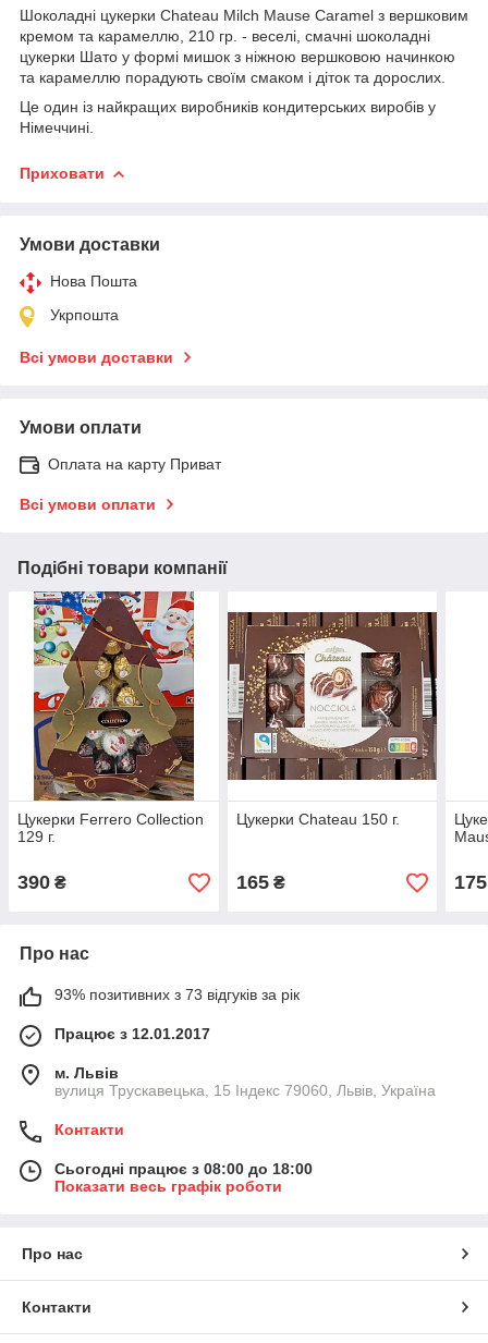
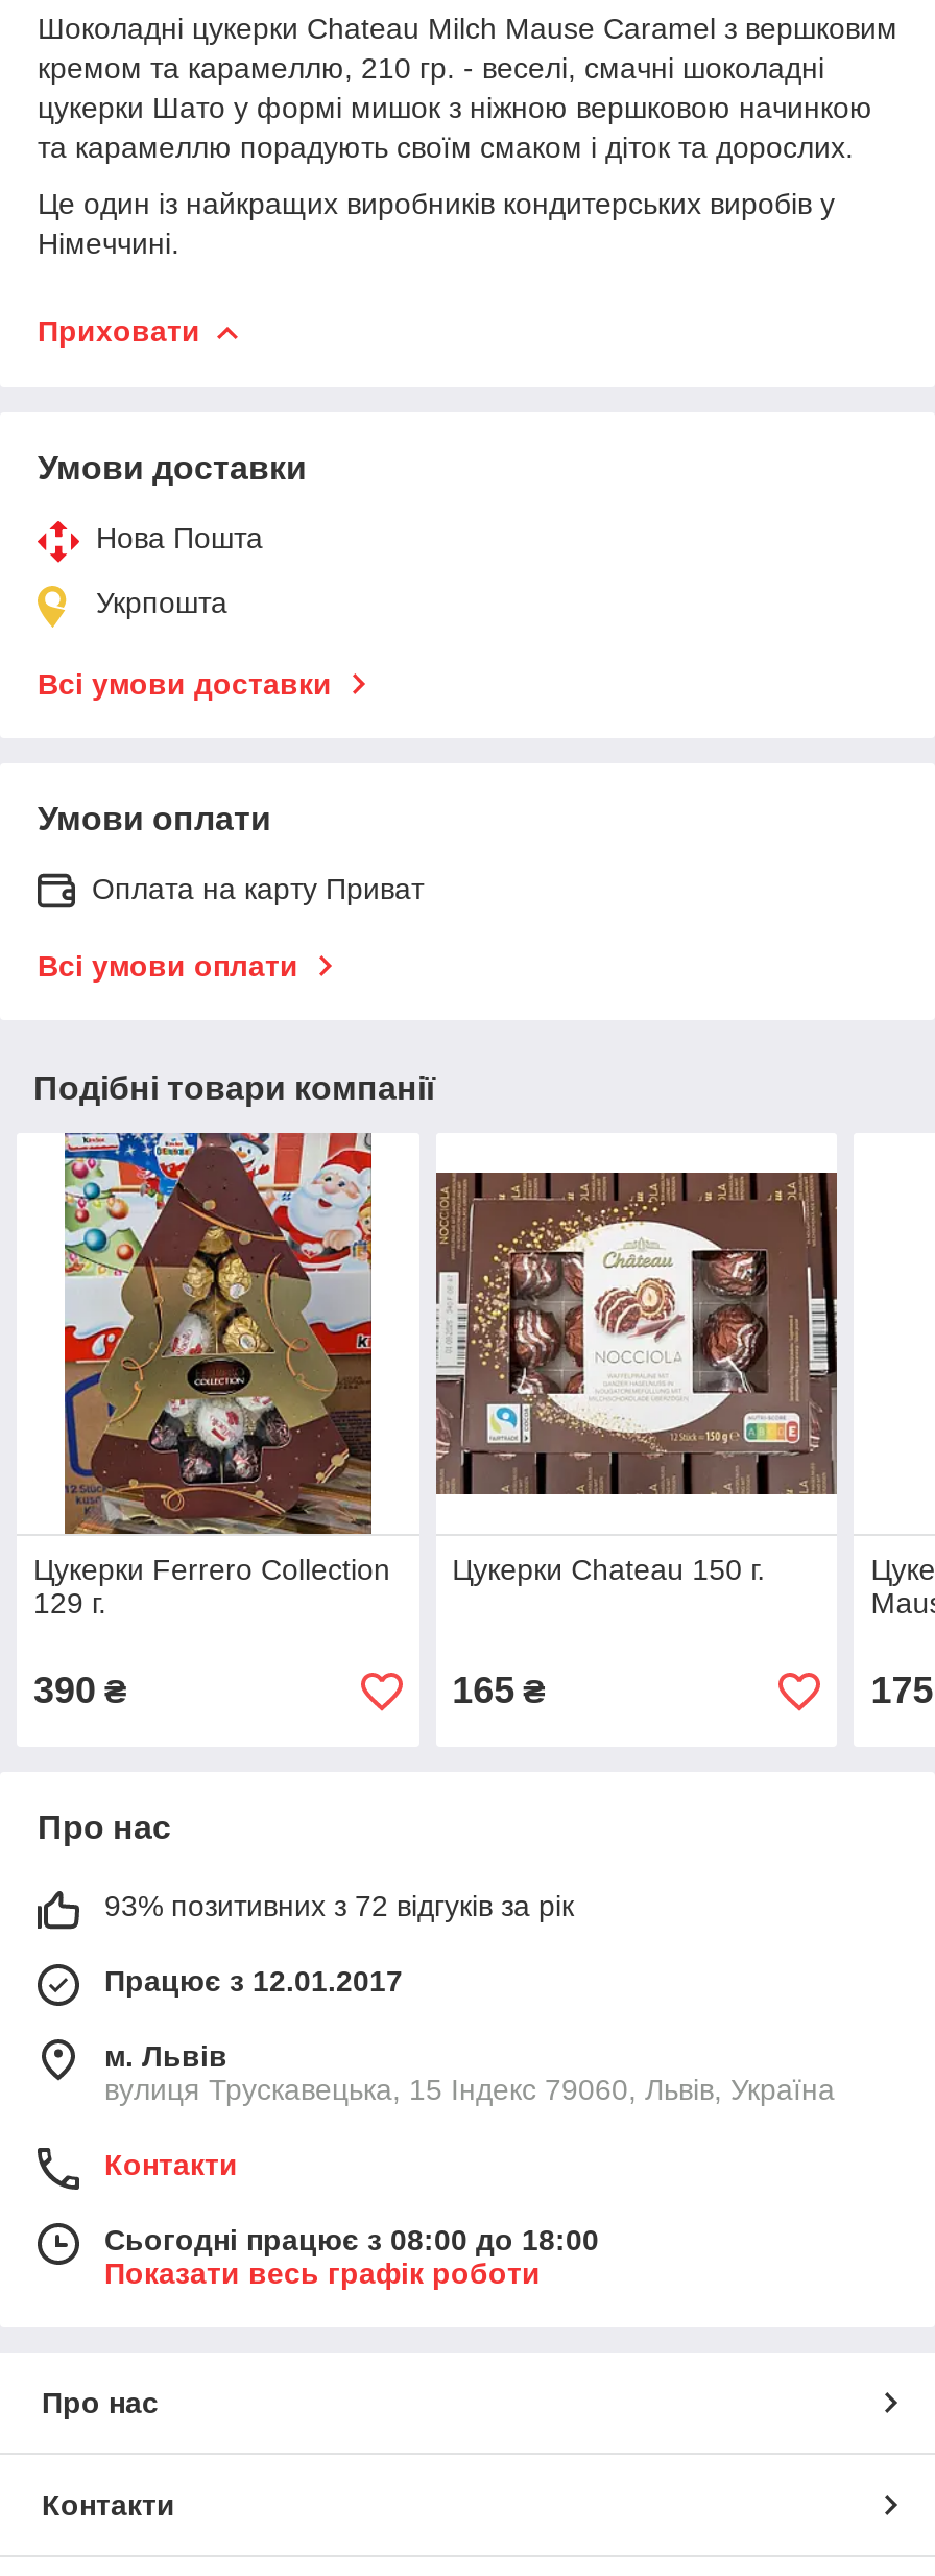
- 93% позитивних з 73 відгуків за рік
+ 93% позитивних з 72 відгуків за рік
